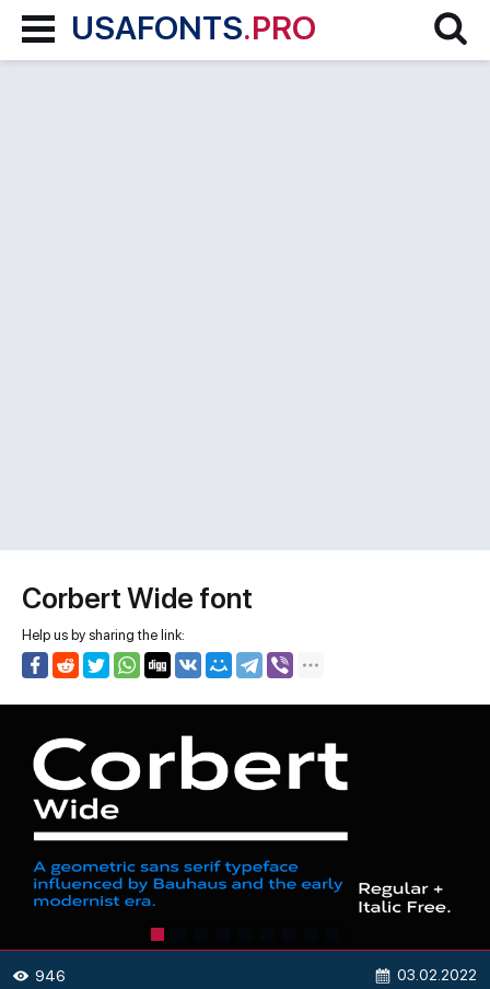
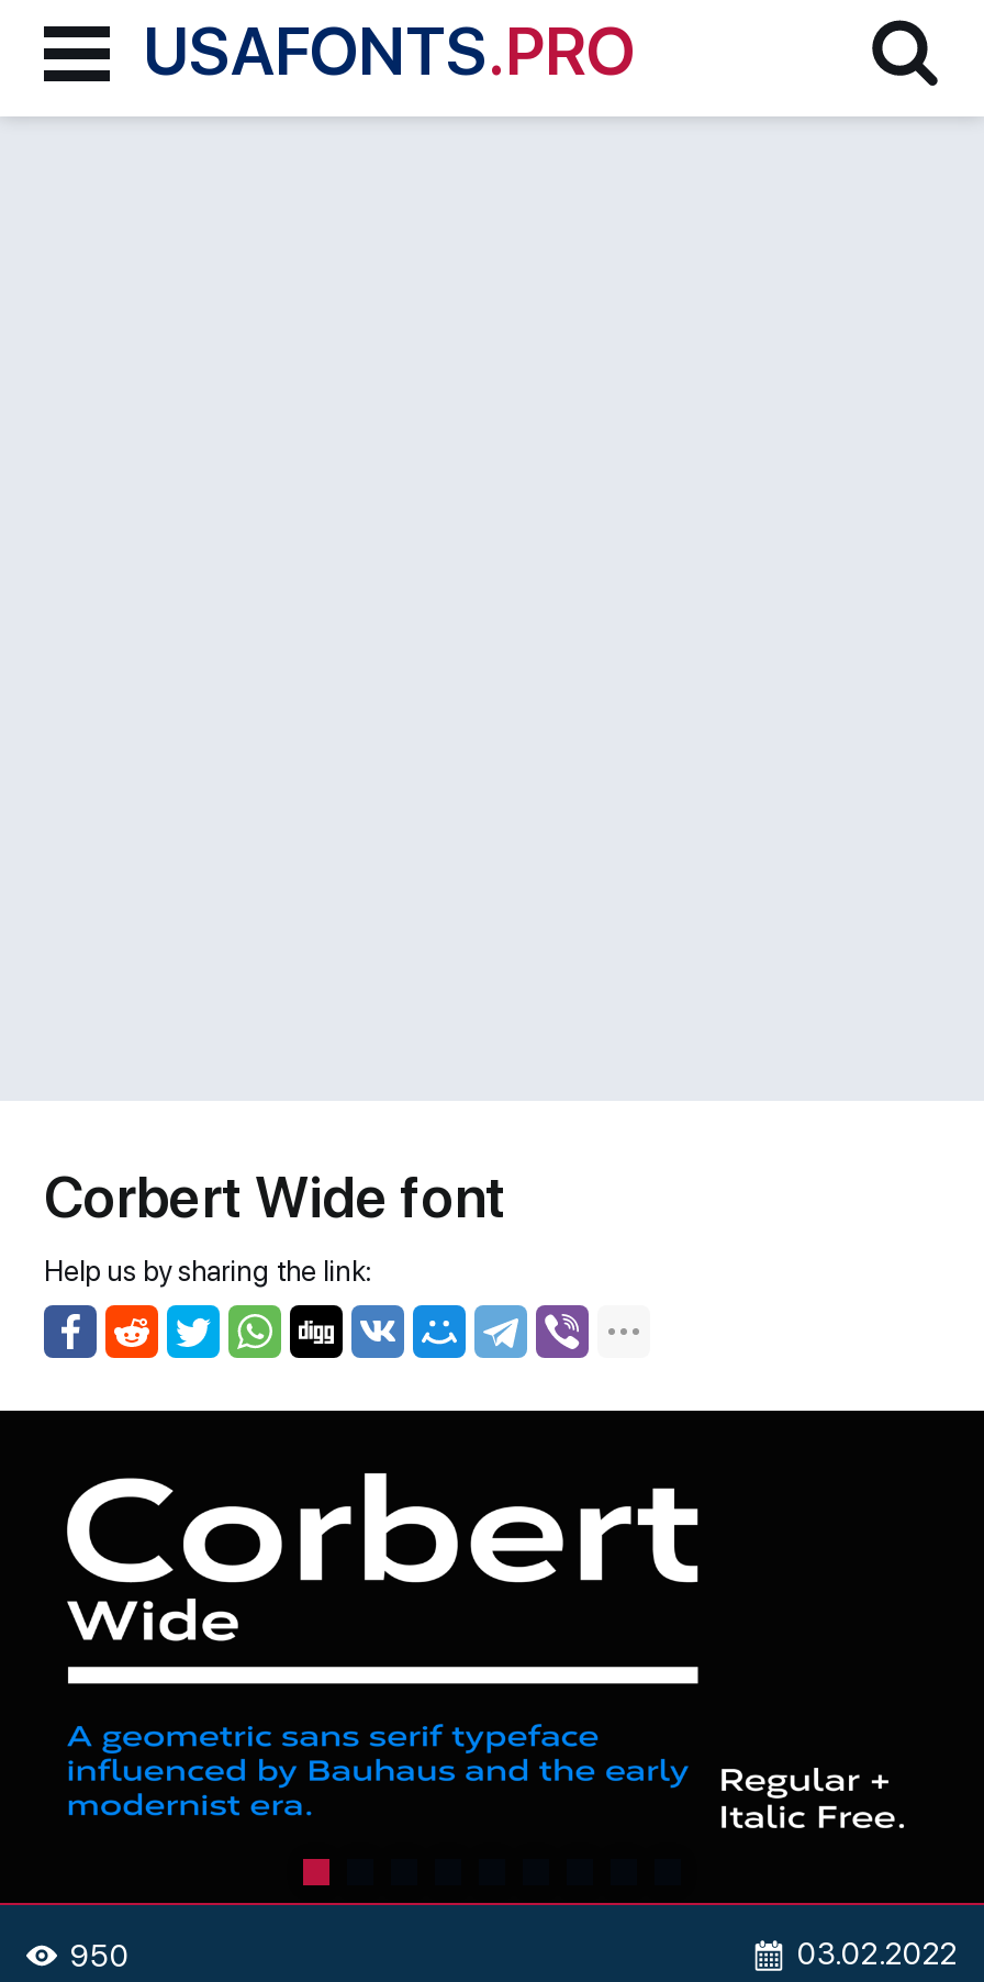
- 946
+ 950
